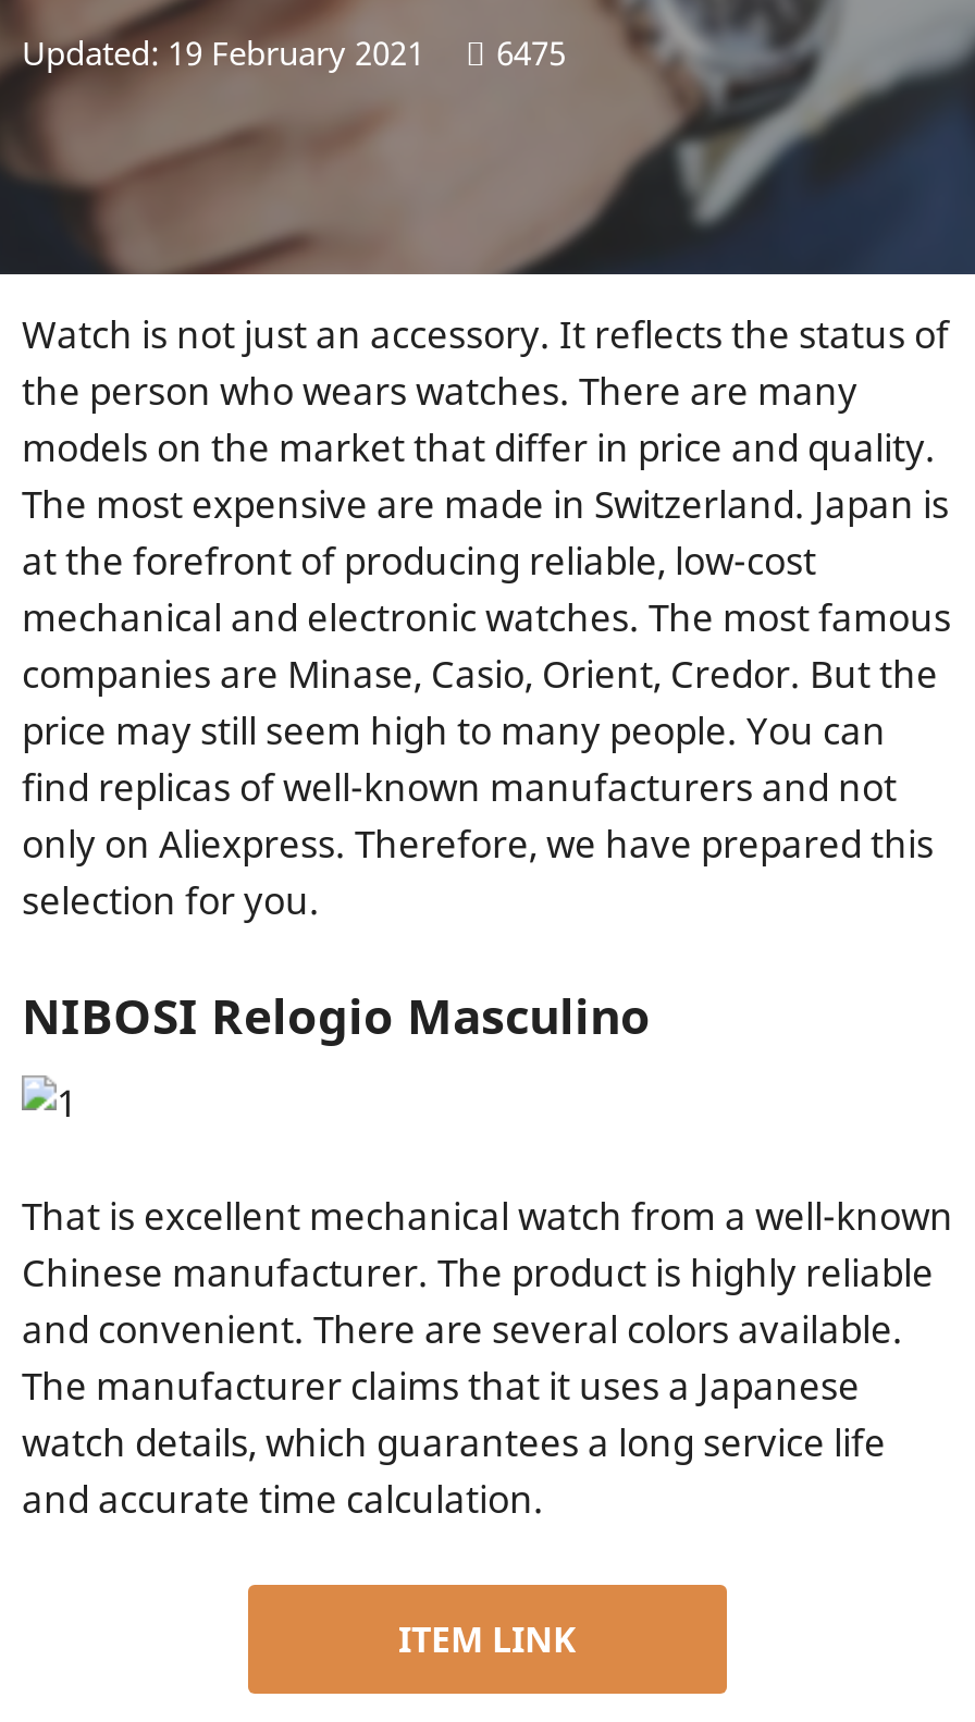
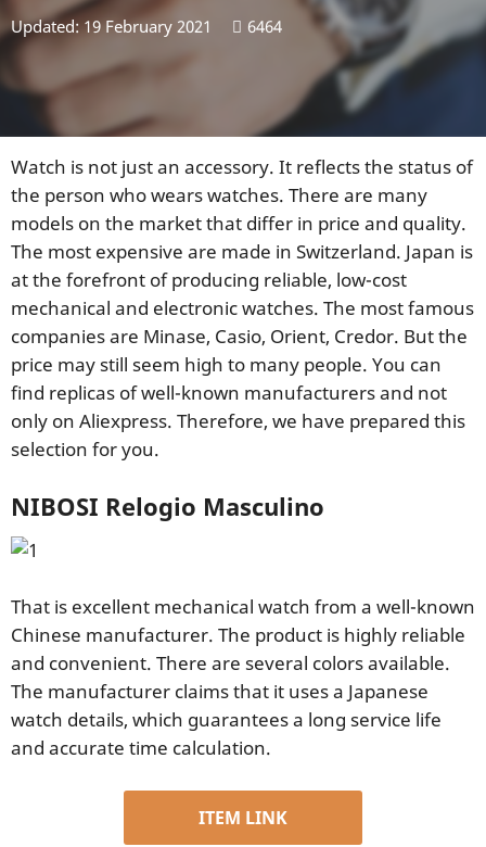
- Updated: 19 February 2021 6475
+ Updated: 19 February 2021 6464
